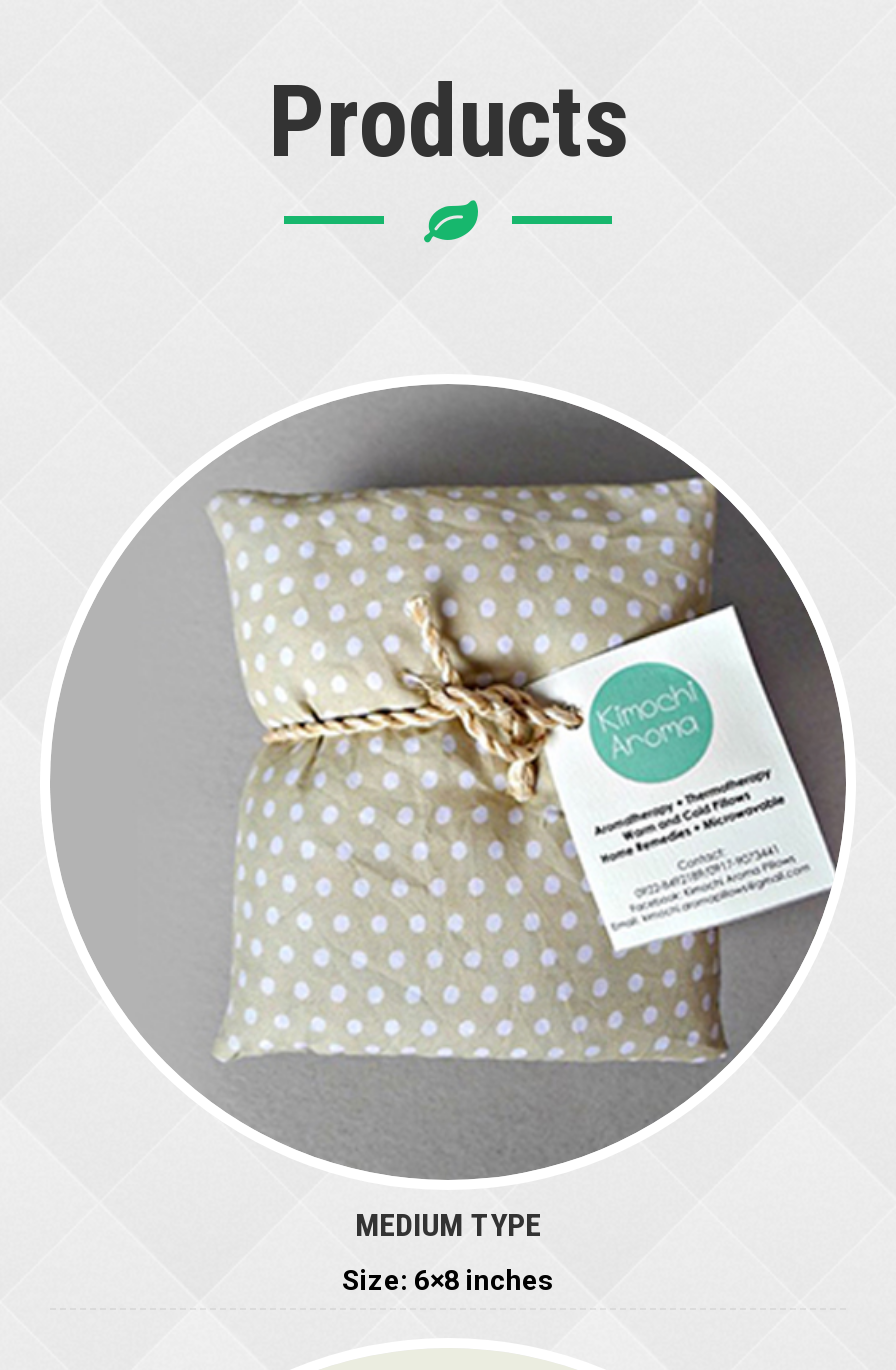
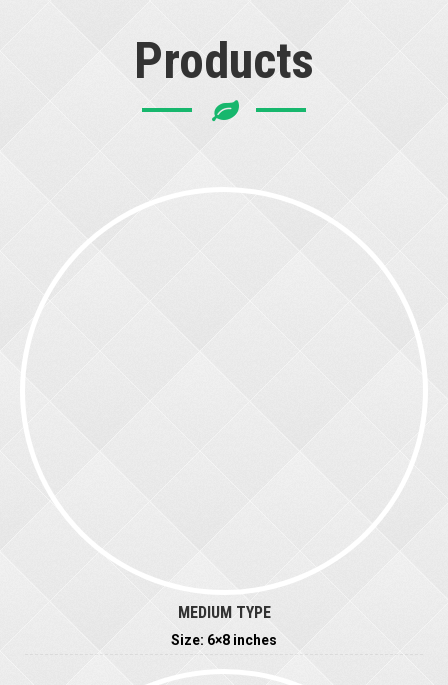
- [image]
